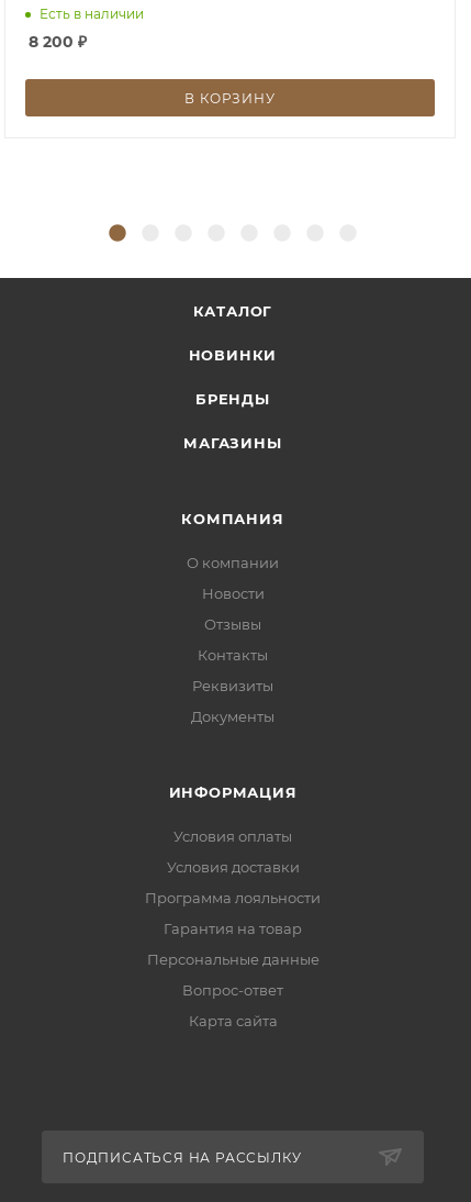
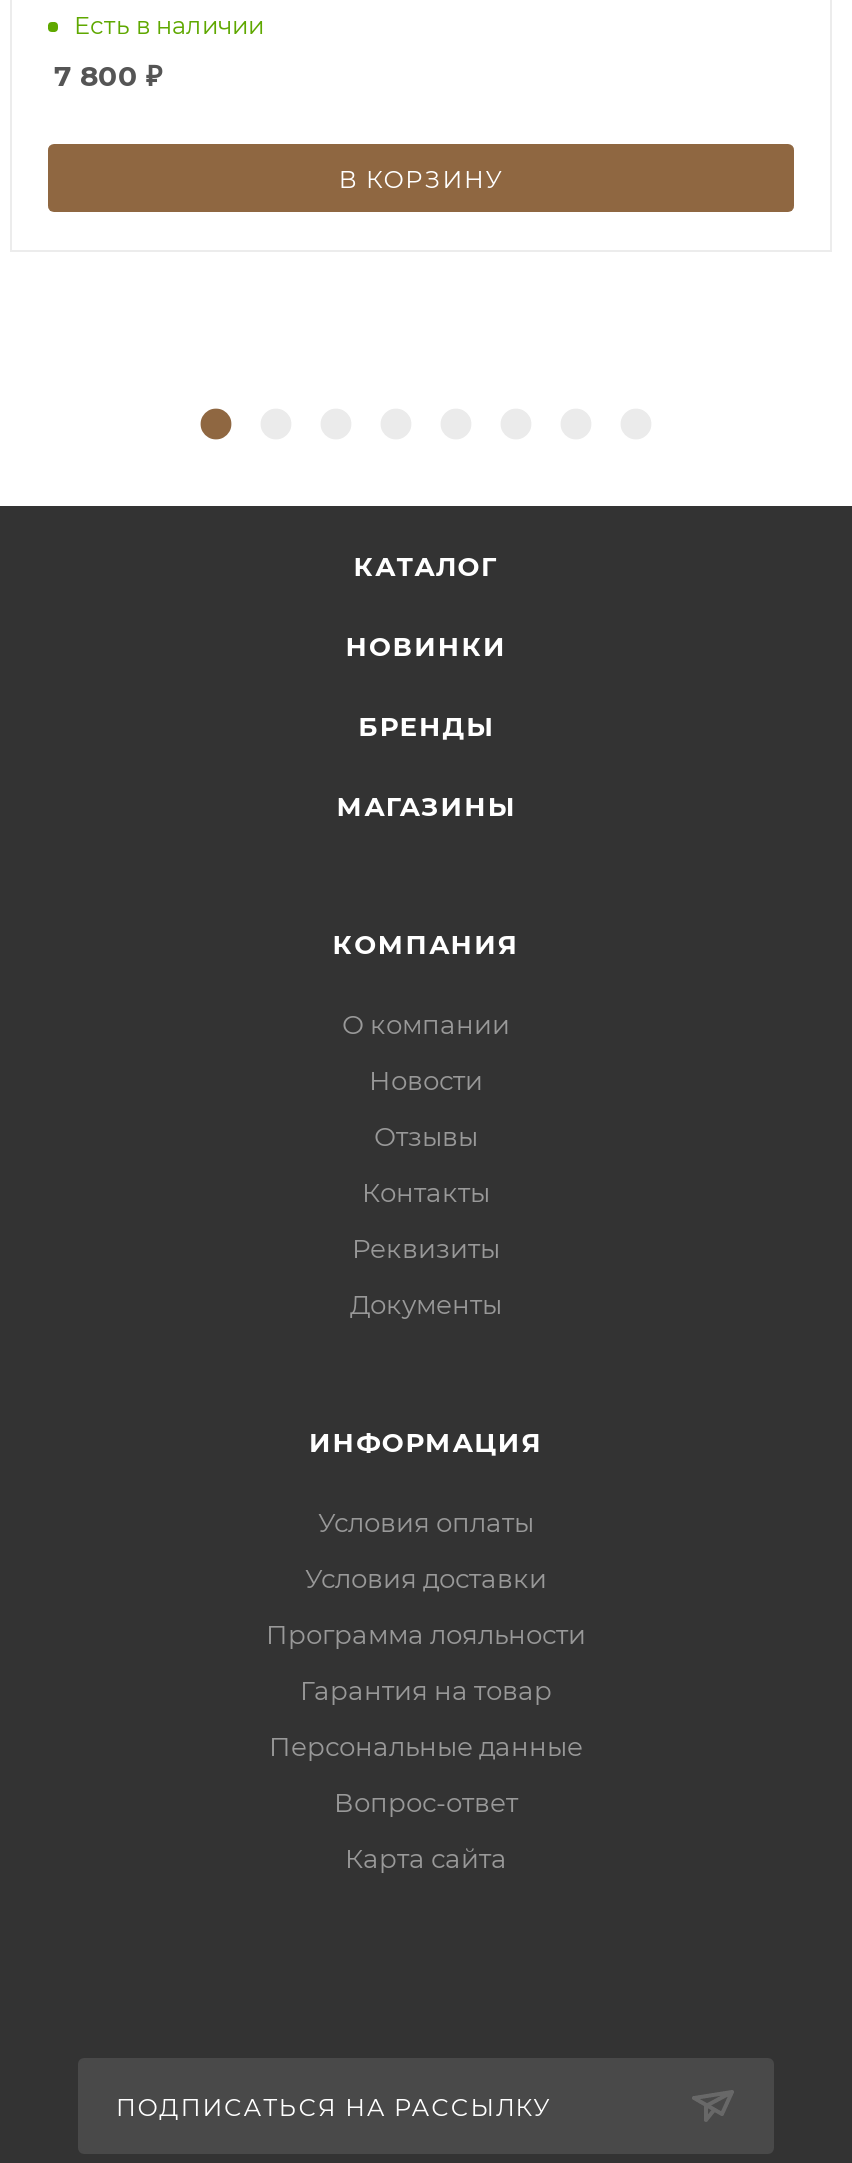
- 8 200 ₽
+ 7 800 ₽
